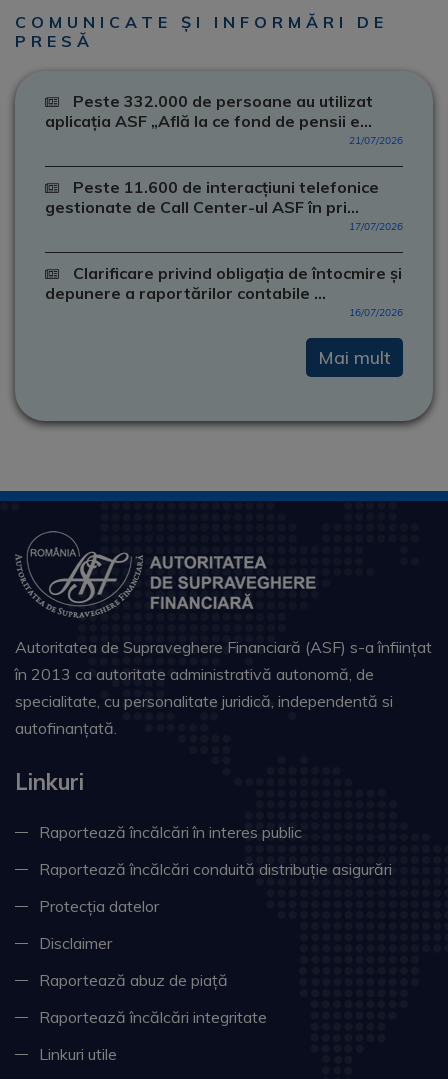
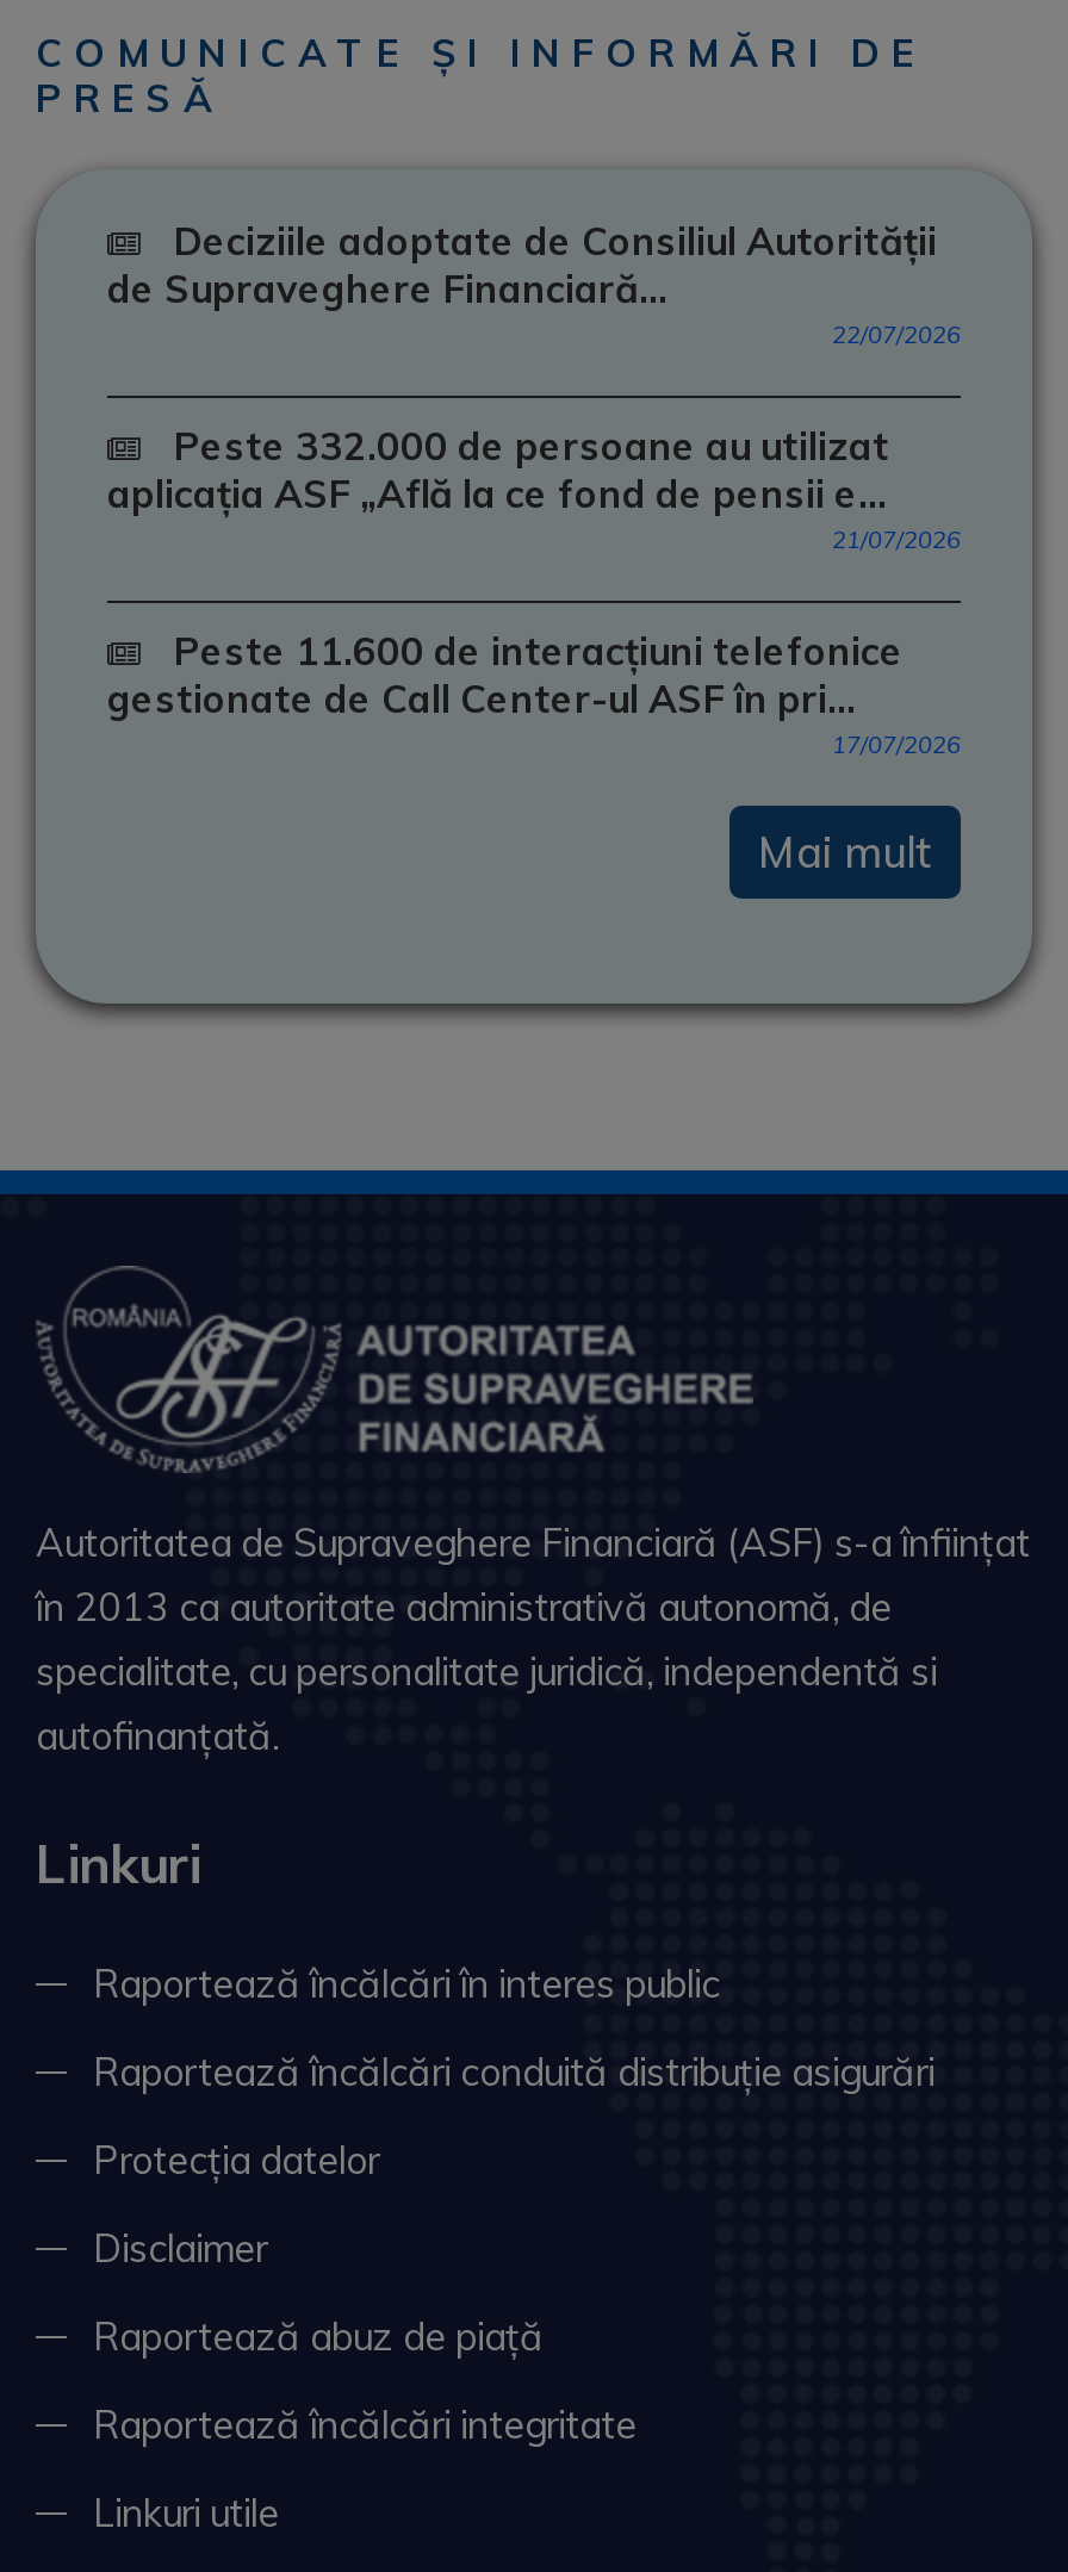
+ Deciziile adoptate de Consiliul Autorității
+ de Supraveghere Financiară...
+ 22/07/2026

moved down: Peste 332.000 de persoane au utilizat | aplicația ASF „Află la ce fond de pensii e... | 21/07/2026 | Peste 11.600 de interacțiuni telefonice | gestionate de Call Center-ul ASF în pri... | 17/07/2026

- Clarificare privind obligația de întocmire și
- depunere a raportărilor contabile ...
- 16/07/2026
